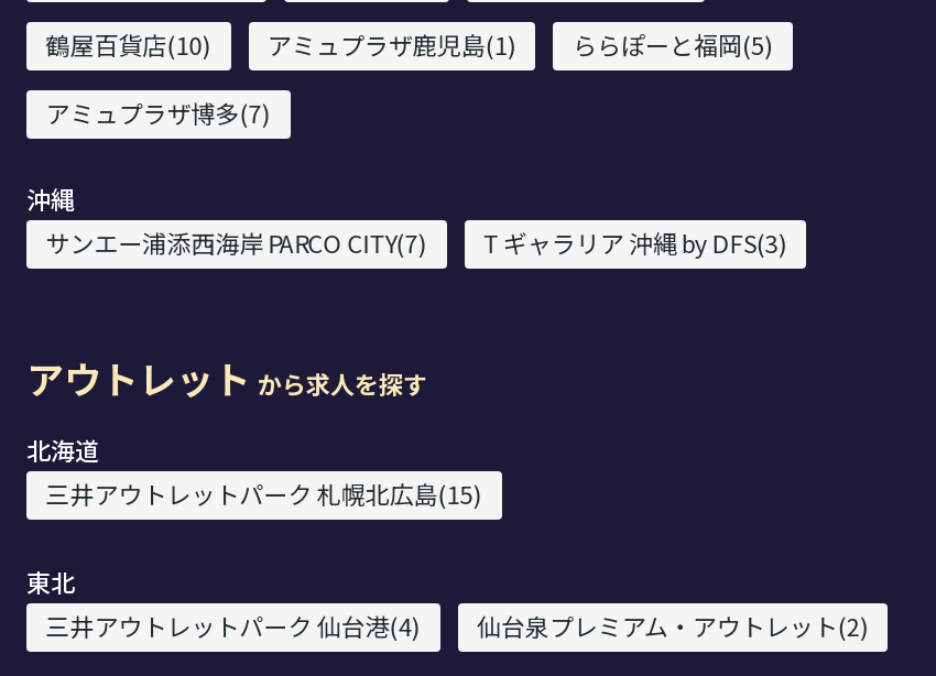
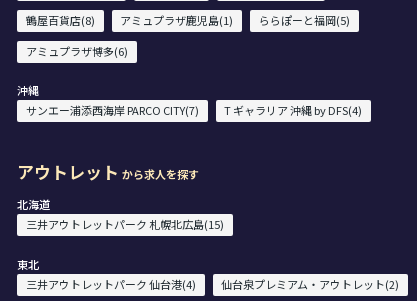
- 鶴屋百貨店(10) アミュプラザ鹿児島(1) ららぽーと福岡(5)
+ 鶴屋百貨店(8) アミュプラザ鹿児島(1) ららぽーと福岡(5)

- アミュプラザ博多(7)
+ アミュプラザ博多(6)

- T ギャラリア 沖縄 by DFS(3)
+ T ギャラリア 沖縄 by DFS(4)
